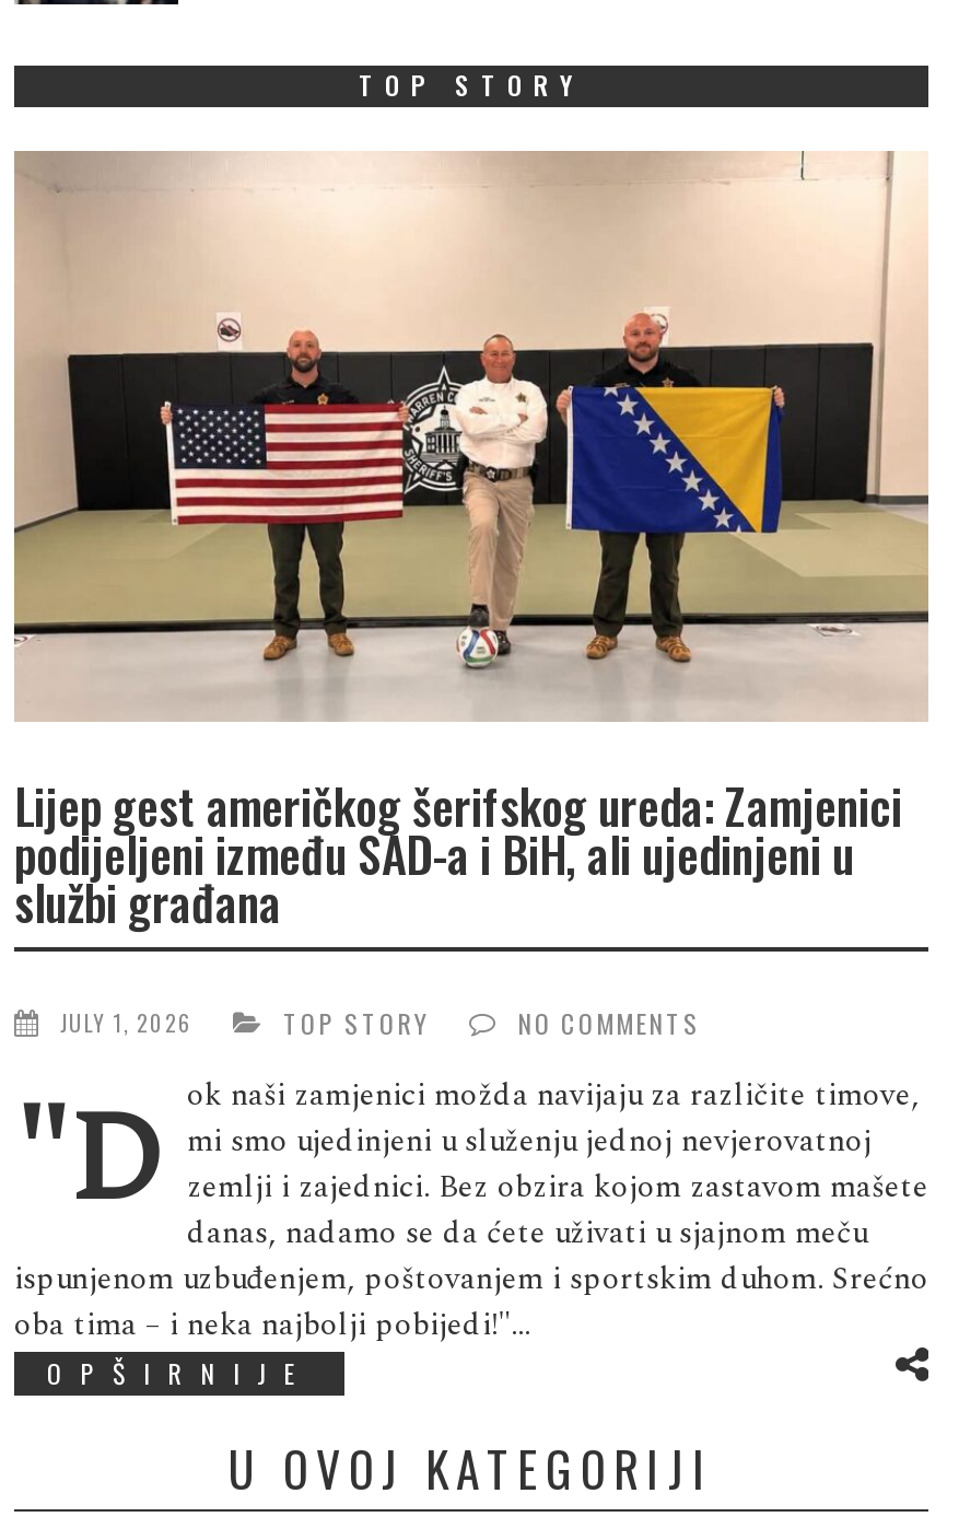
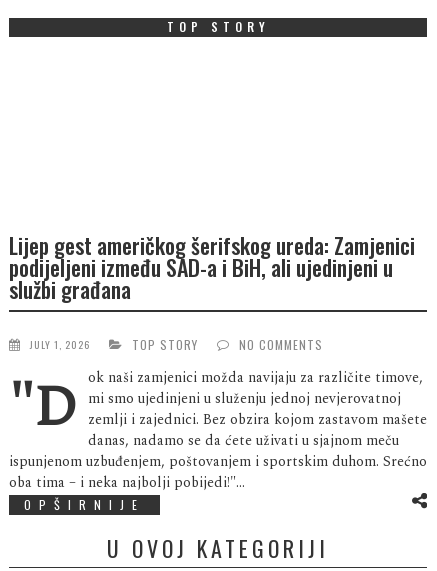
- [image]
